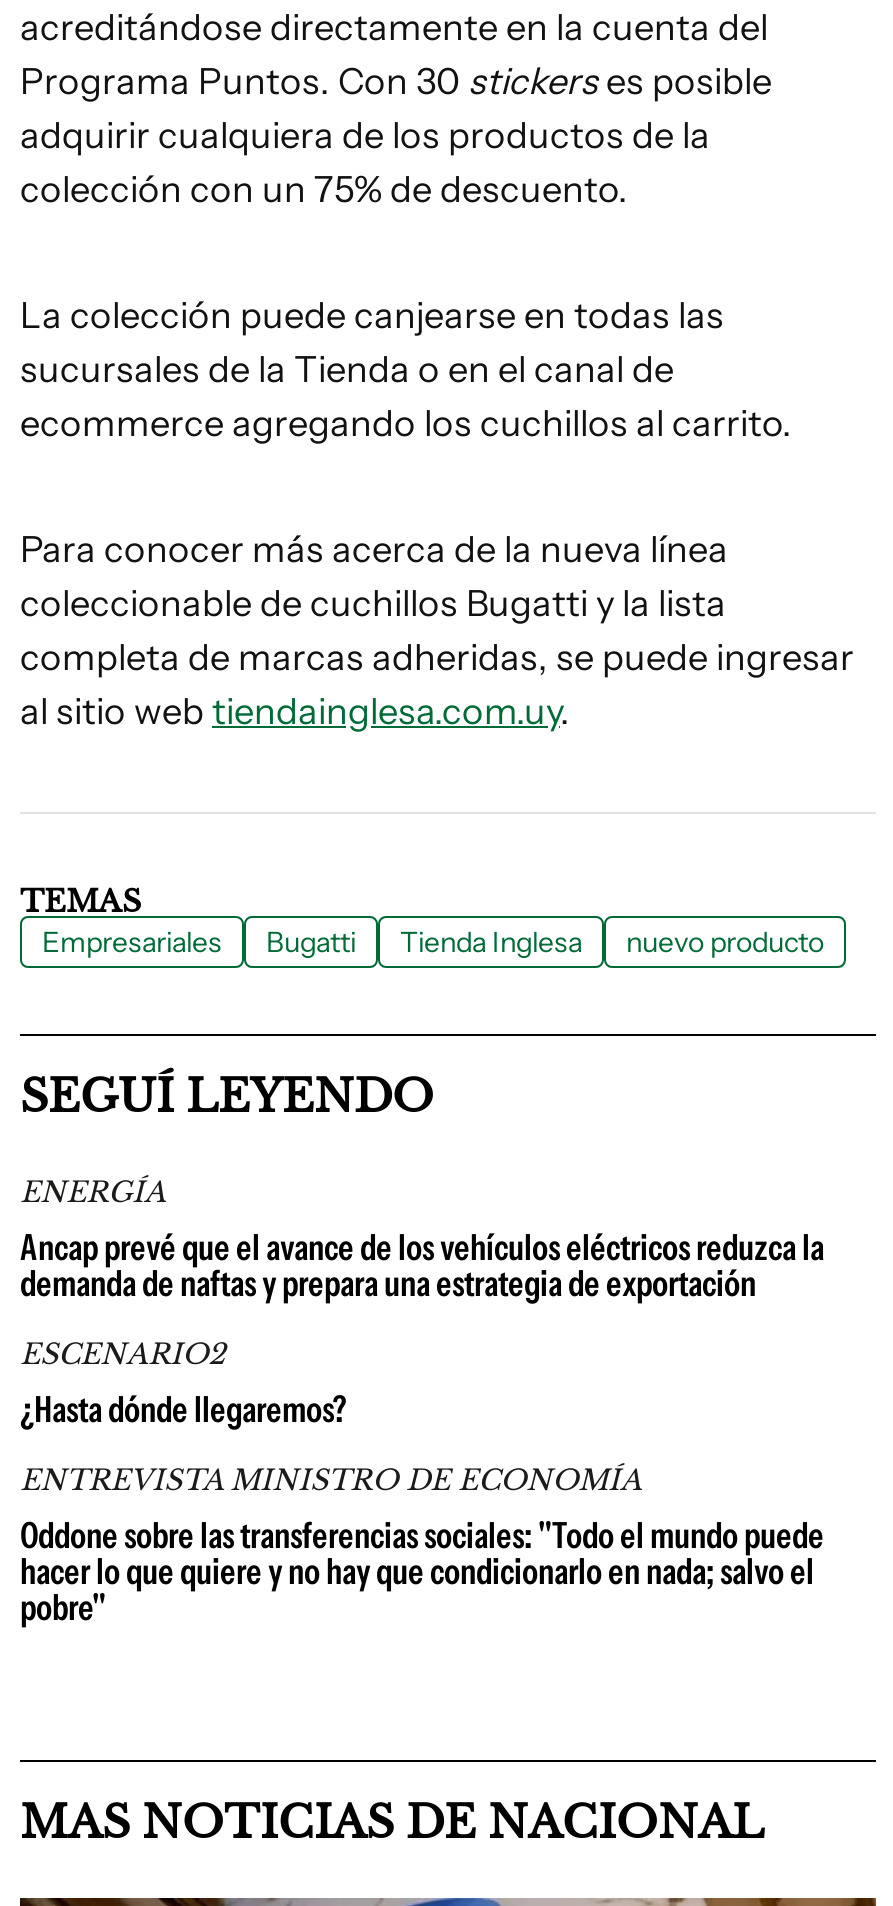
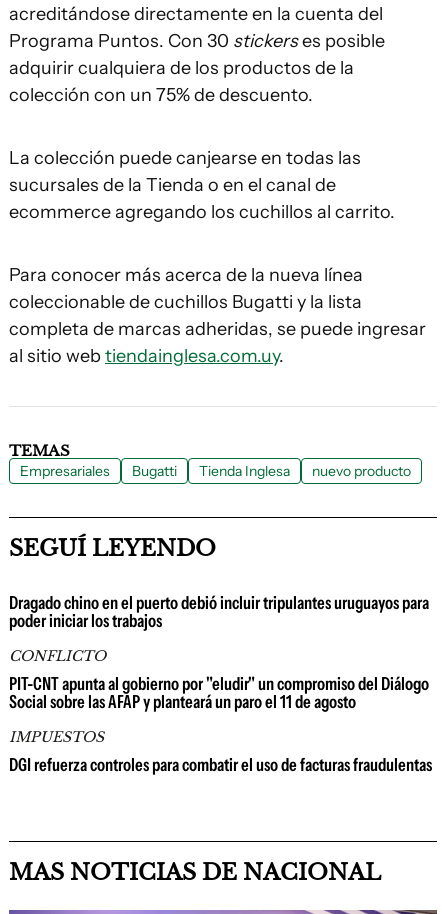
- ENERGÍA
- Ancap prevé que el avance de los vehículos eléctricos reduzca la
- demanda de naftas y prepara una estrategia de exportación
+ Dragado chino en el puerto debió incluir tripulantes uruguayos para
+ poder iniciar los trabajos

- ESCENARIO2
- ¿Hasta dónde llegaremos?
+ CONFLICTO
+ PIT-CNT apunta al gobierno por "eludir" un compromiso del Diálogo
+ Social sobre las AFAP y planteará un paro el 11 de agosto

- ENTREVISTA MINISTRO DE ECONOMÍA
- Oddone sobre las transferencias sociales: "Todo el mundo puede
- hacer lo que quiere y no hay que condicionarlo en nada; salvo el
- pobre"
+ IMPUESTOS
+ DGI refuerza controles para combatir el uso de facturas fraudulentas
